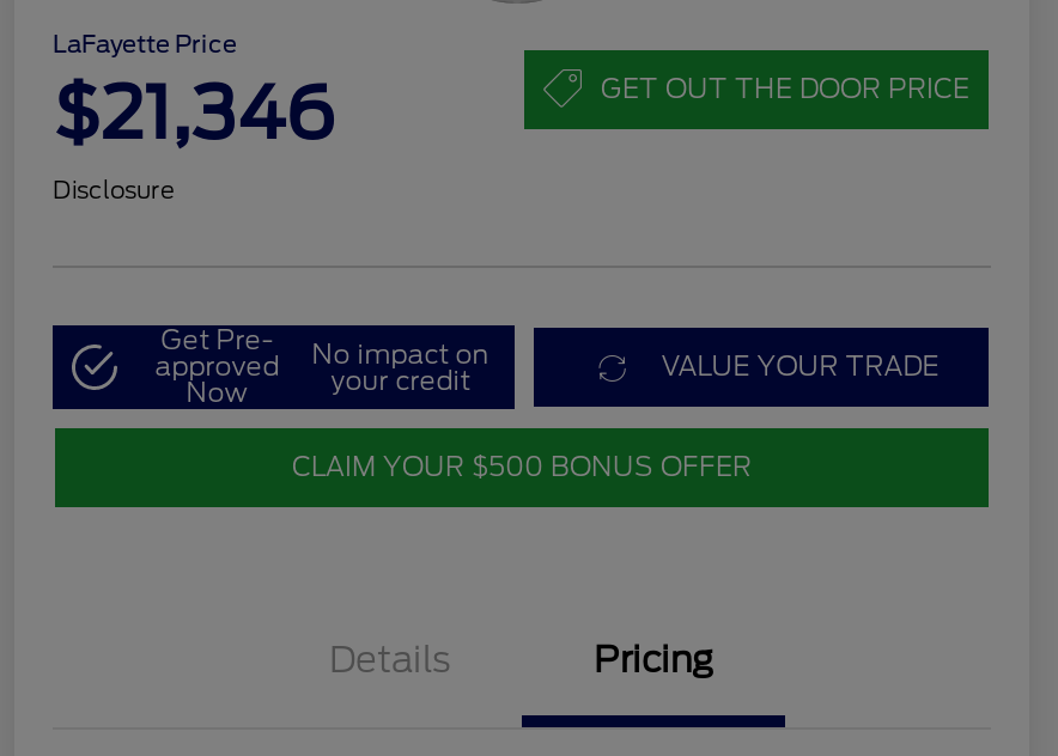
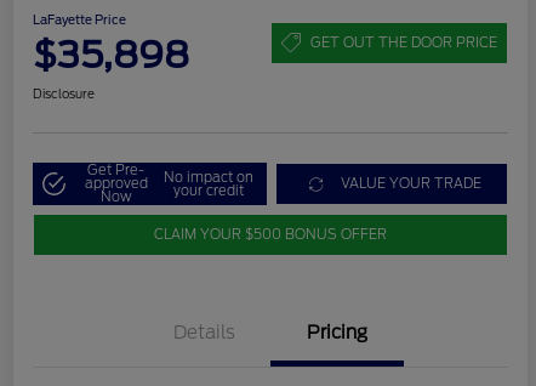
- $21,346
+ $35,898
